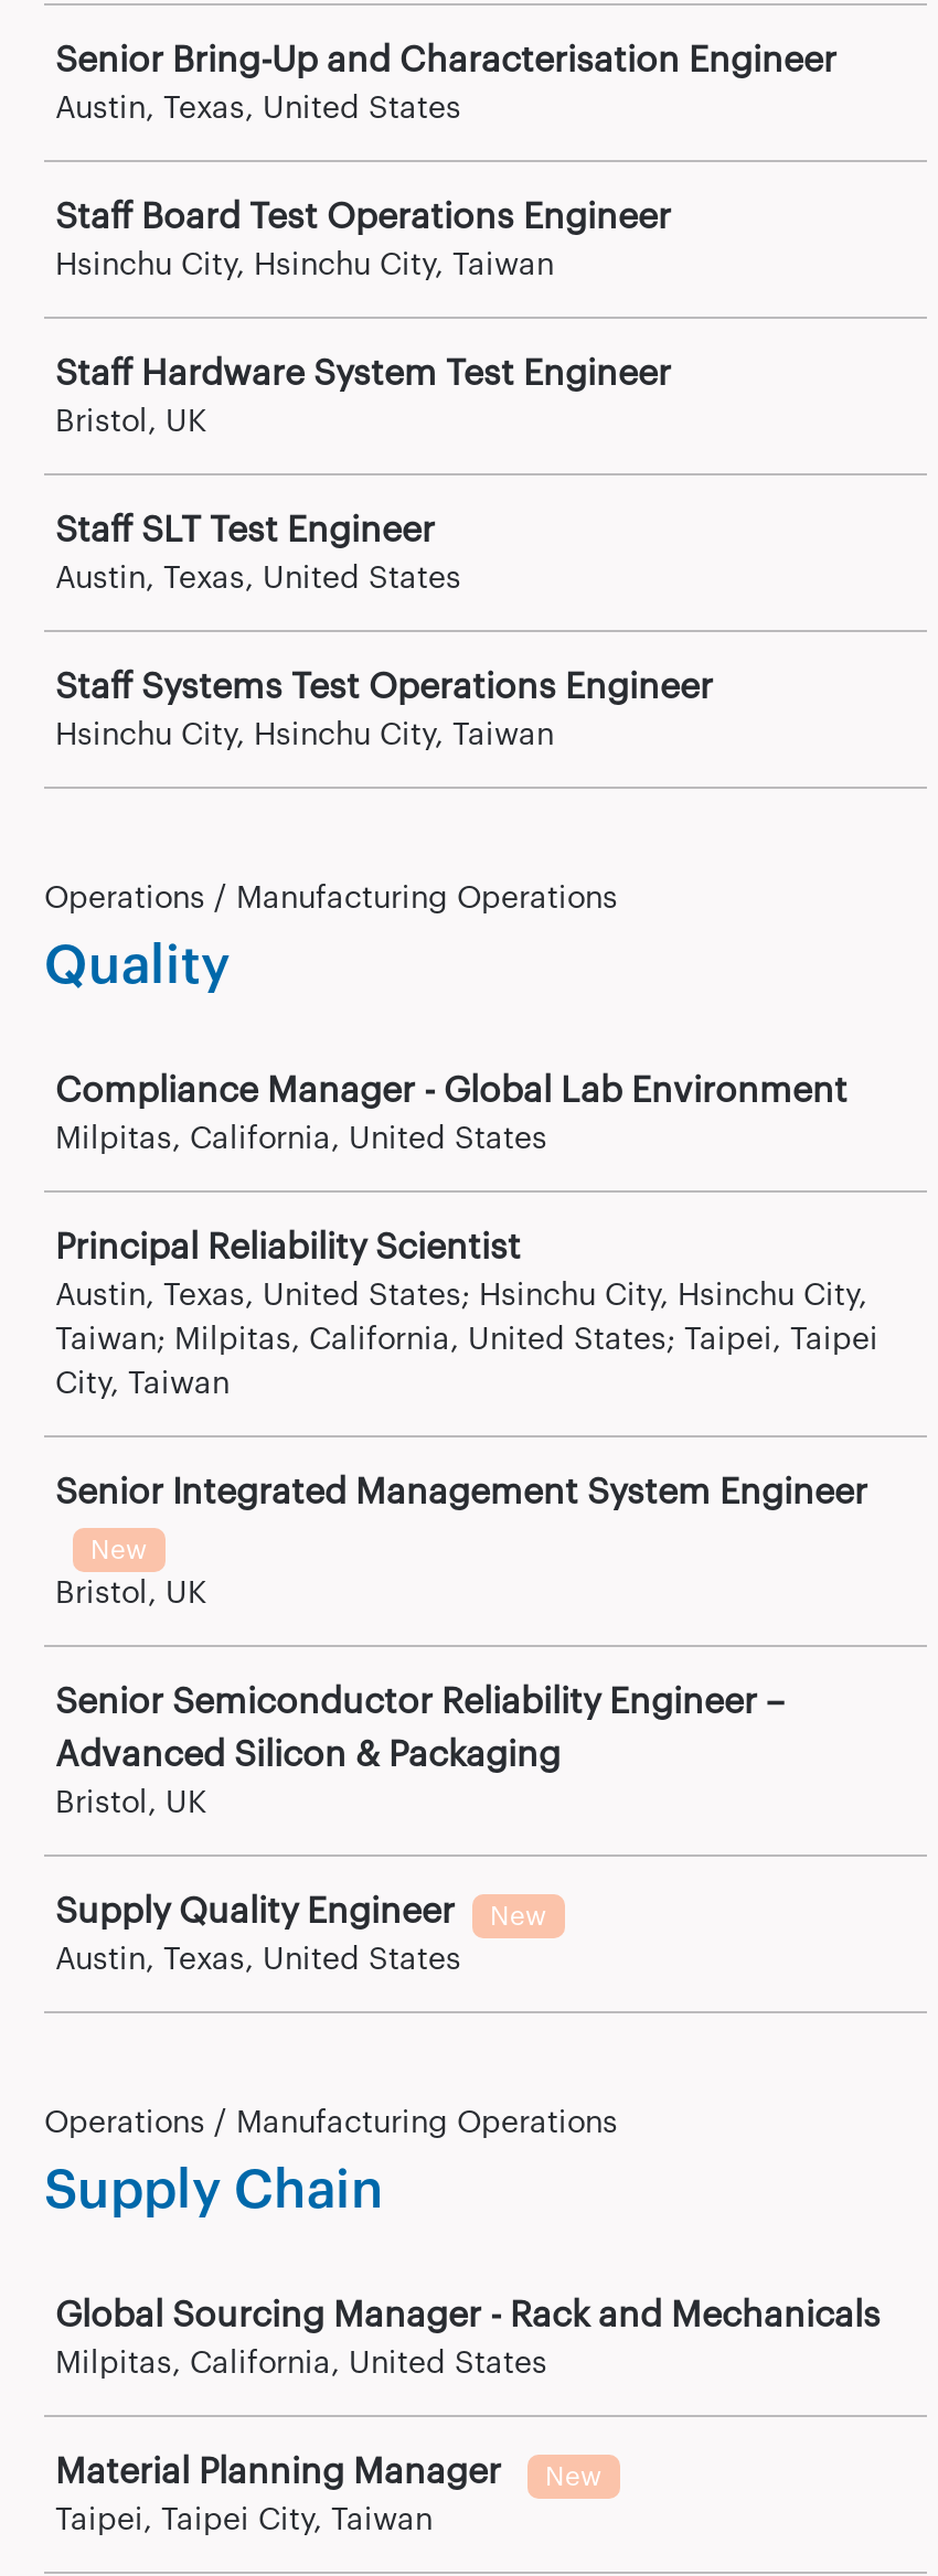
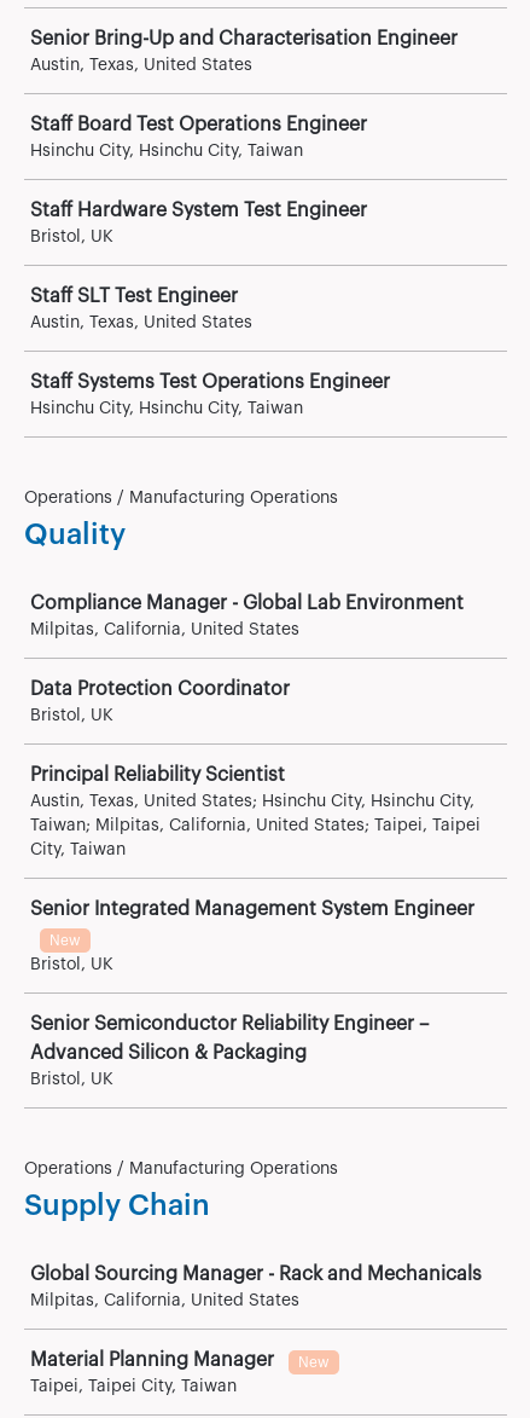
+ Data Protection Coordinator
+ Bristol, UK

moved down: Principal Reliability Scientist | Austin, Texas, United States; Hsinchu City, Hsinchu City, | Taiwan; Milpitas, California, United States; Taipei, Taipei | ... | Advanced Silicon & Packaging | Bristol, UK

- Supply Quality Engineer
- New
- Austin, Texas, United States
